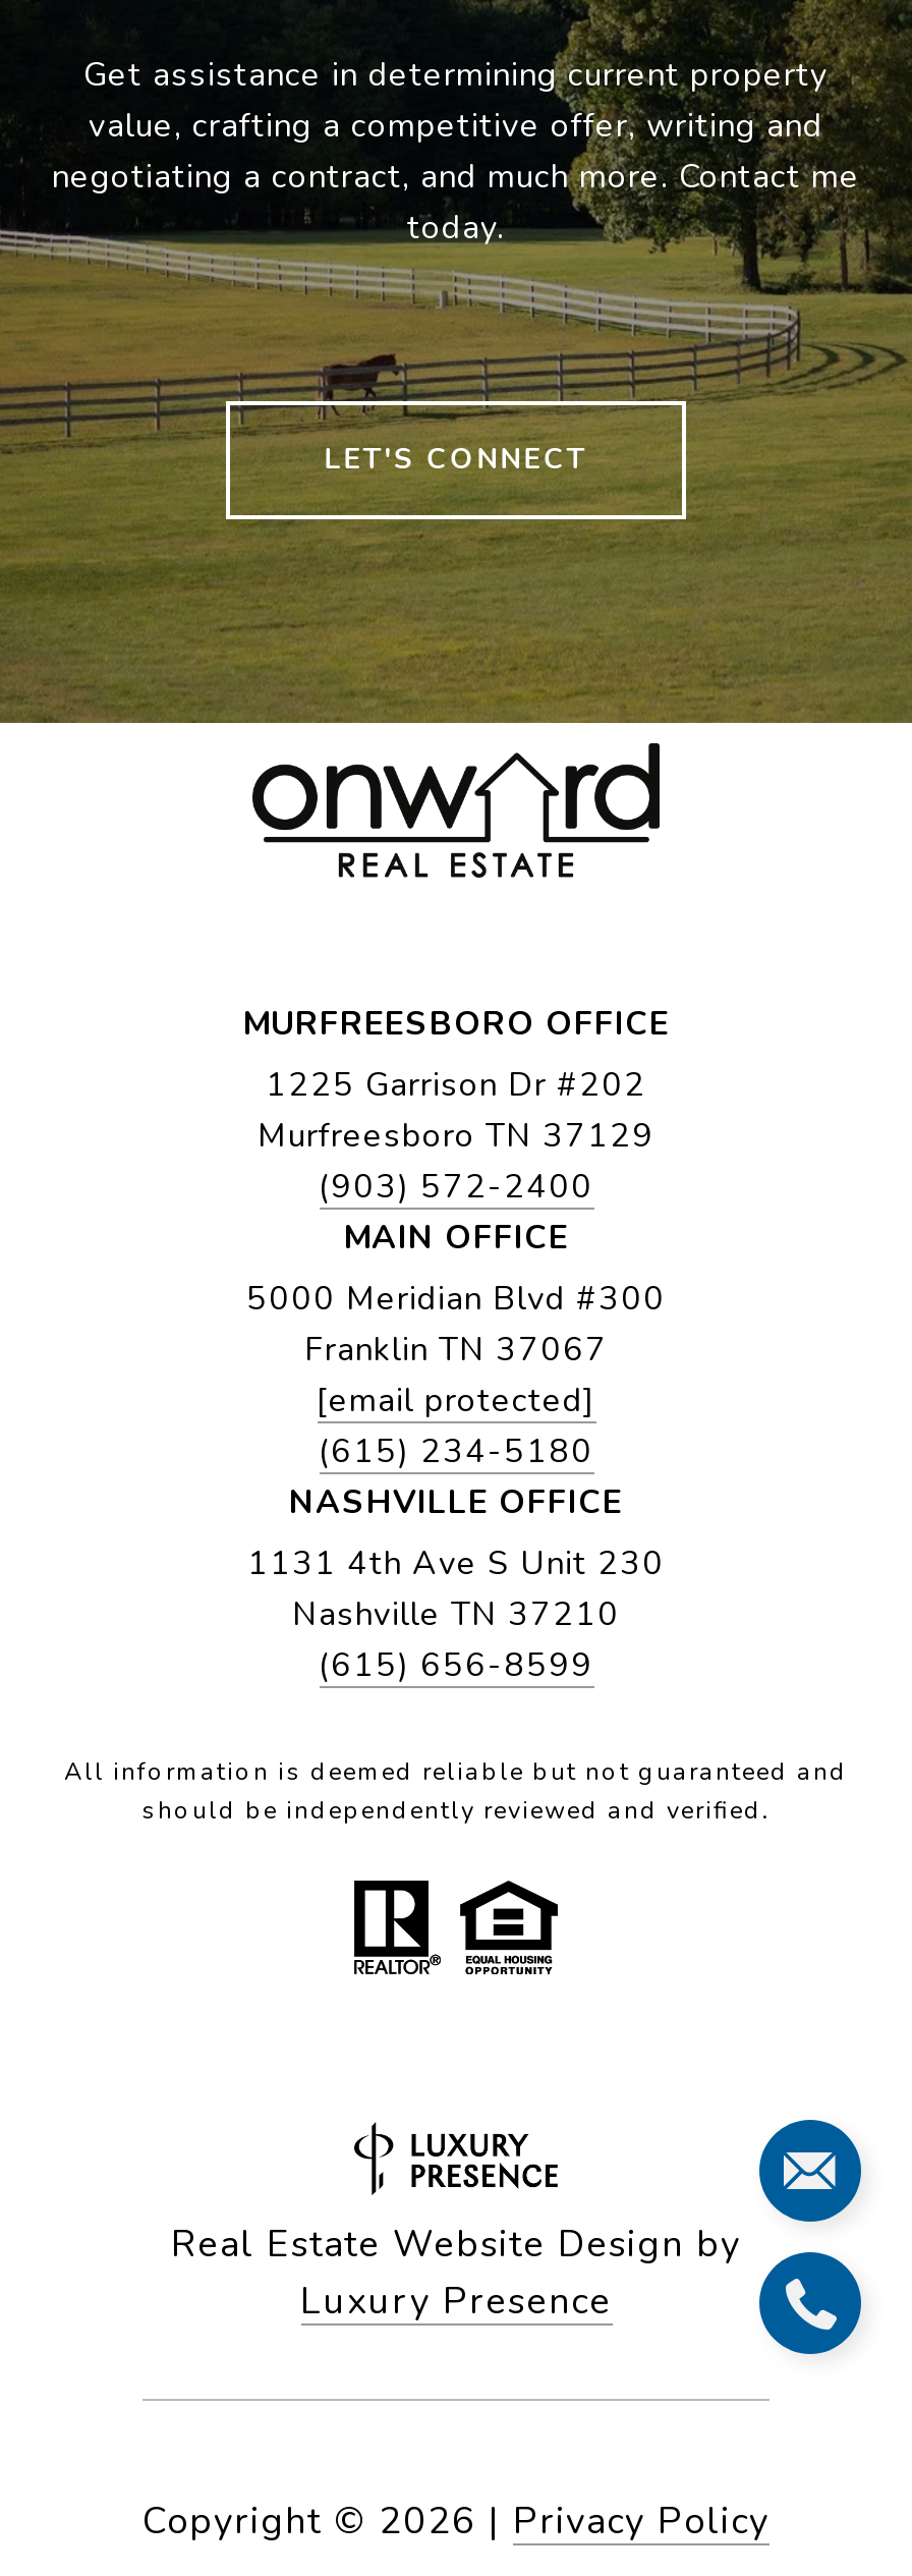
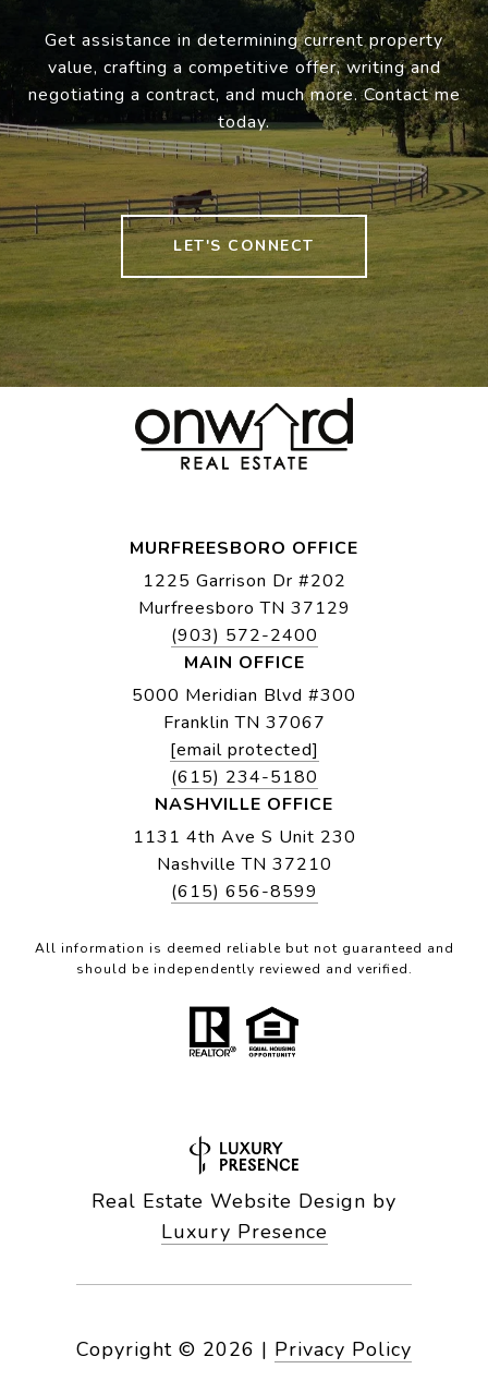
- [image]

- [image]
